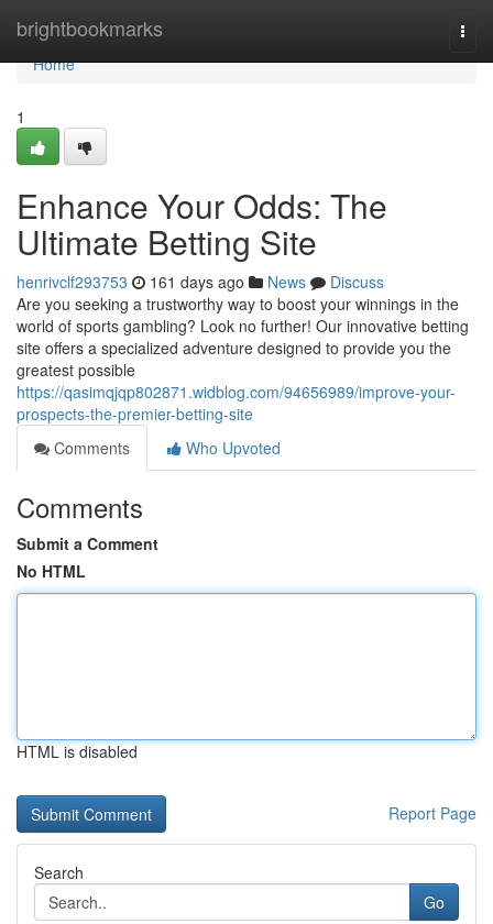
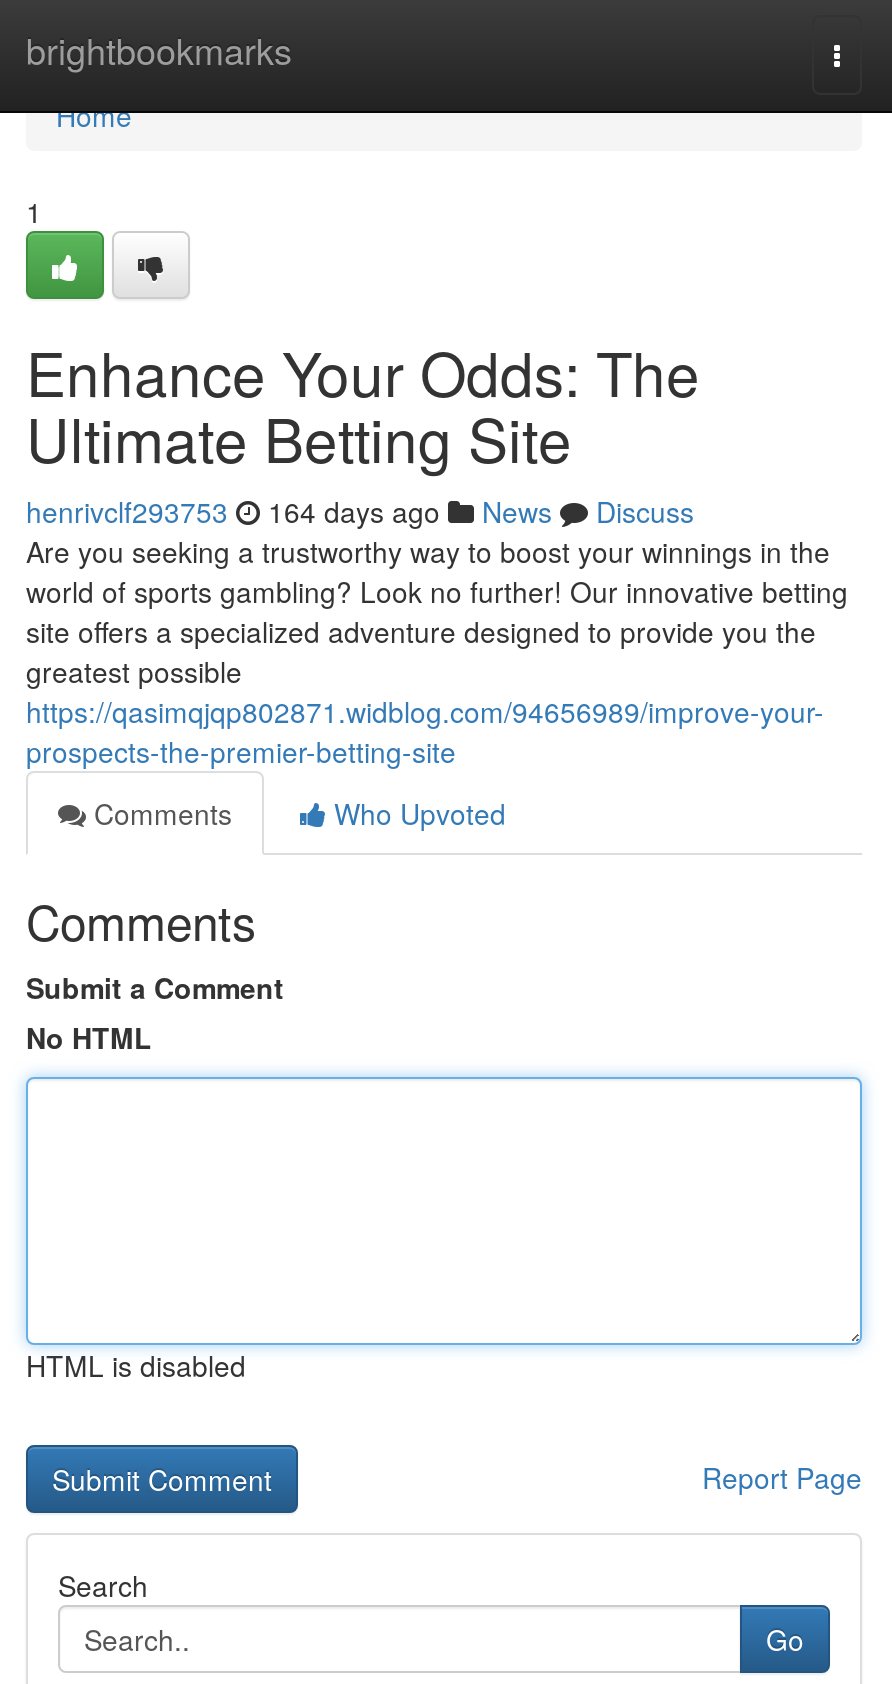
- henrivclf293753 161 days ago News Discuss
+ henrivclf293753 164 days ago News Discuss
